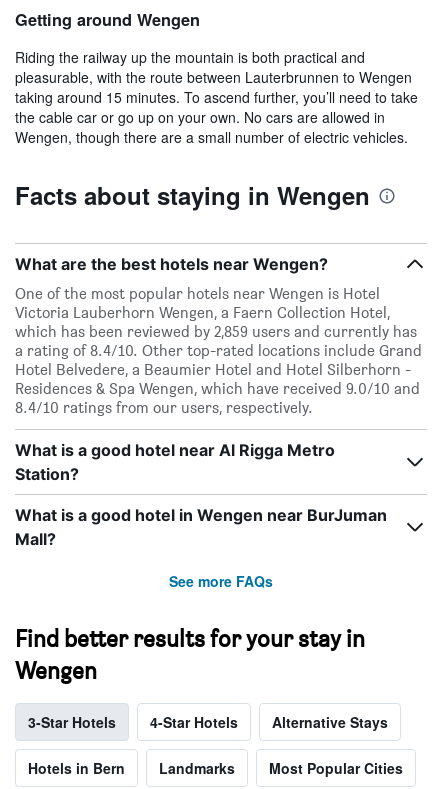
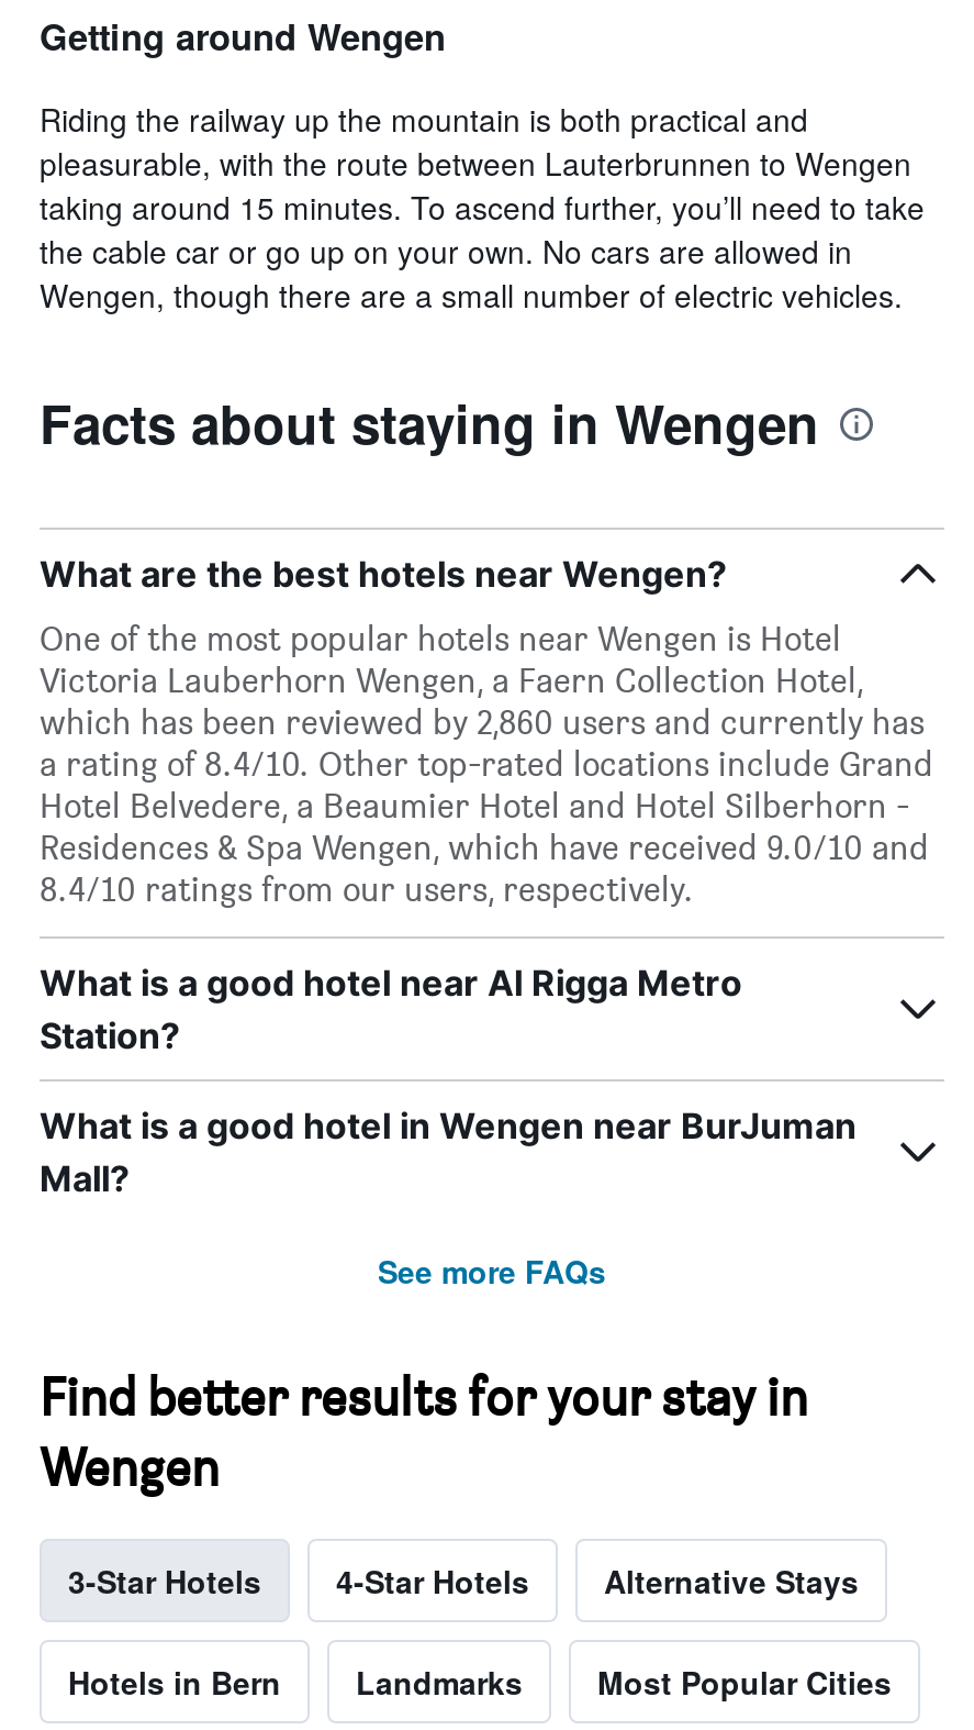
- which has been reviewed by 2,859 users and currently has
+ which has been reviewed by 2,860 users and currently has
